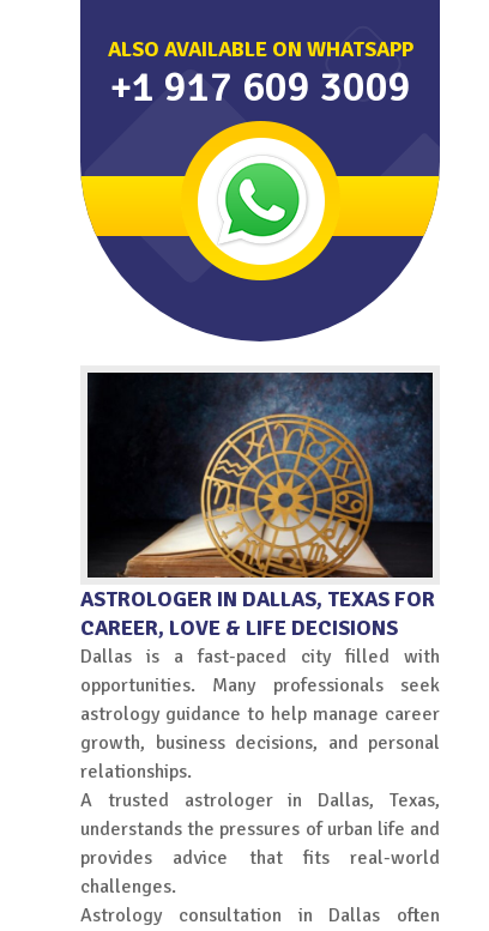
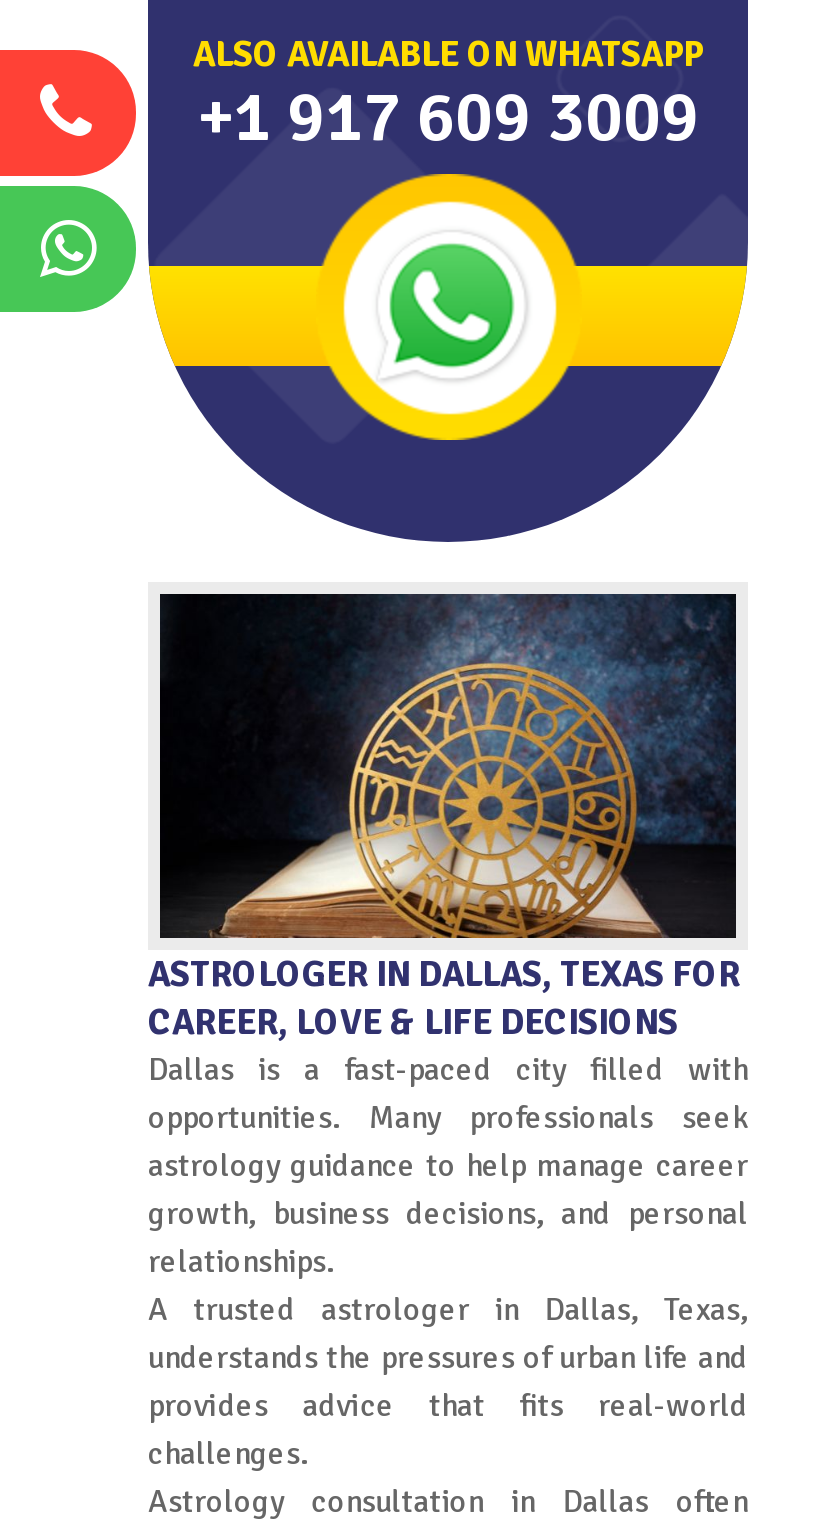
+ [image]
